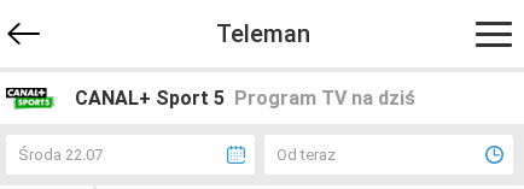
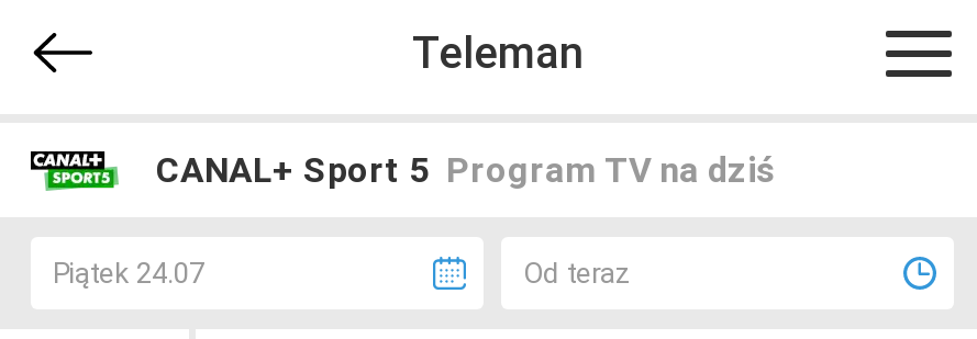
- Środa 22.07
+ Piątek 24.07
